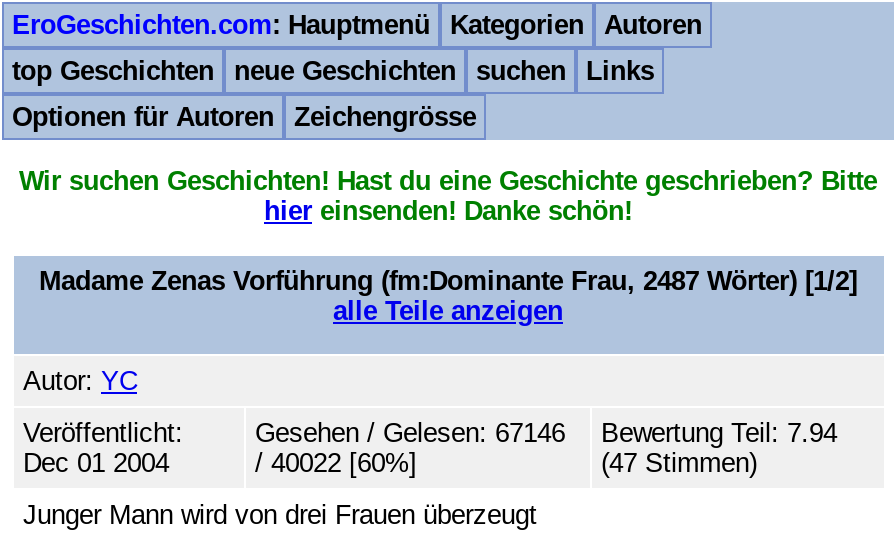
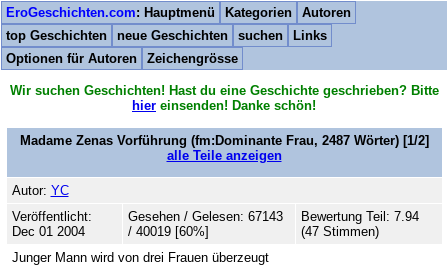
- Gesehen / Gelesen: 67146
+ Gesehen / Gelesen: 67143

- / 40022 [60%]
+ / 40019 [60%]
